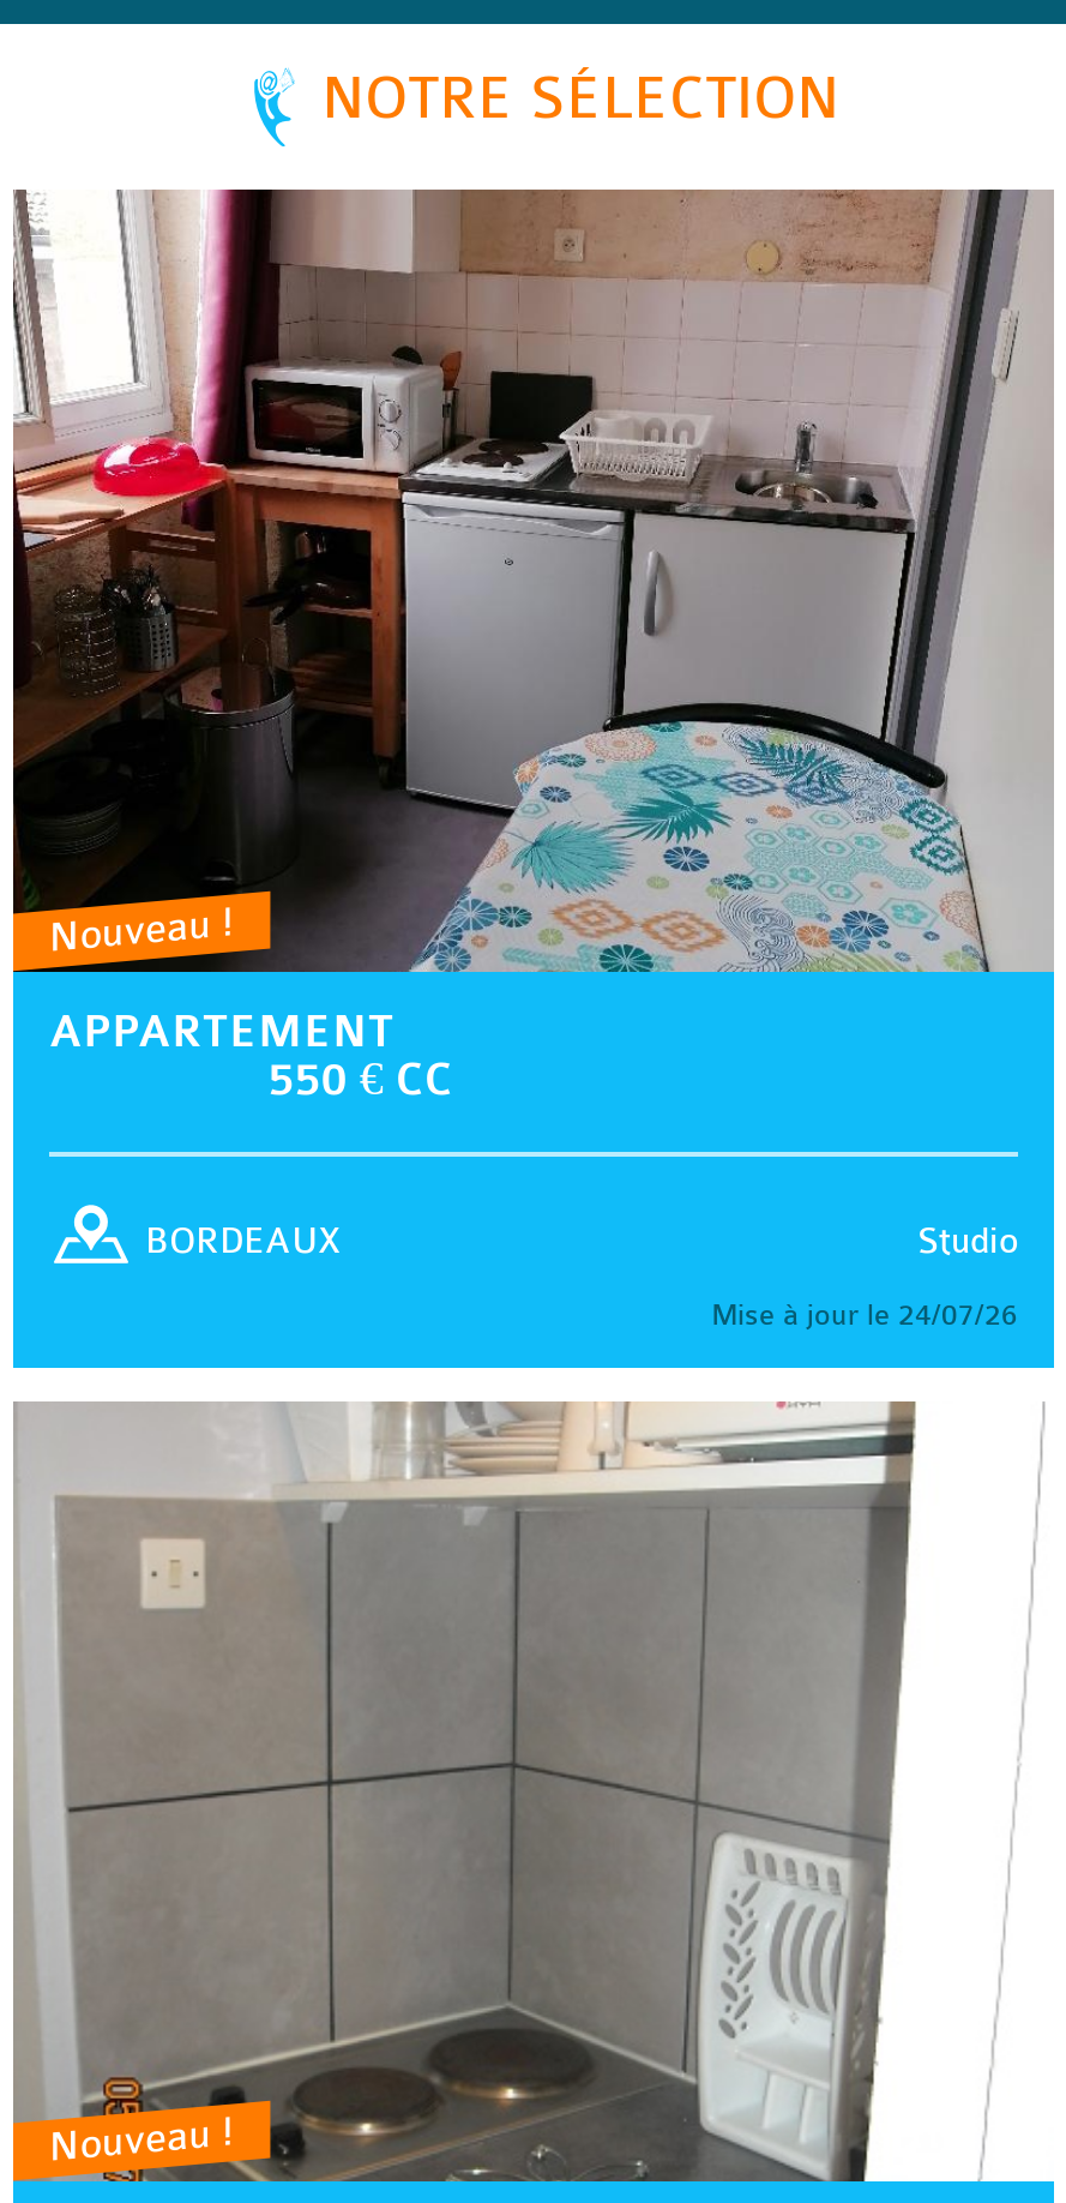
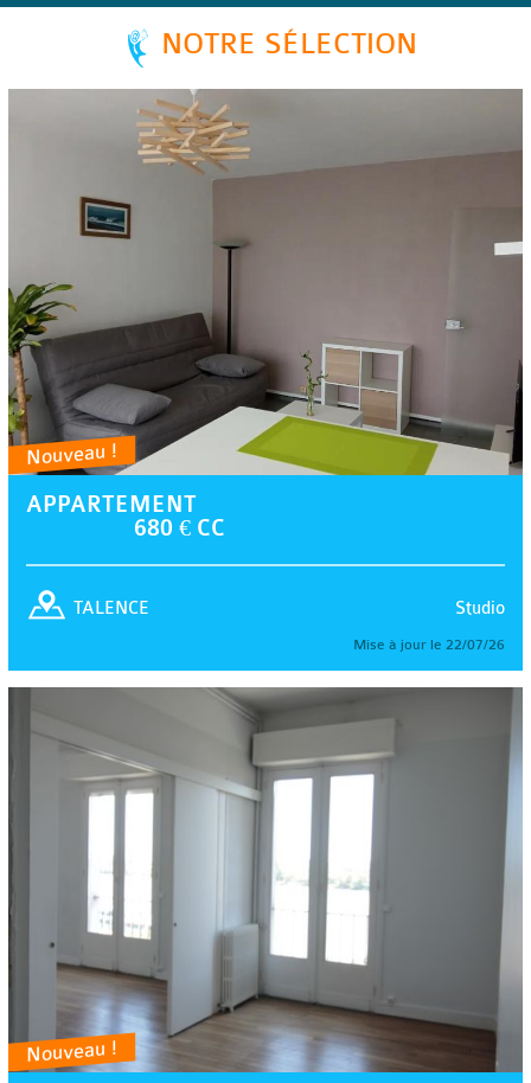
- [image]
- 550 € CC
+ [image]
+ 680 € CC

- BORDEAUX
+ TALENCE

- Mise à jour le 24/07/26
+ Mise à jour le 22/07/26

- [image]
+ [image]
